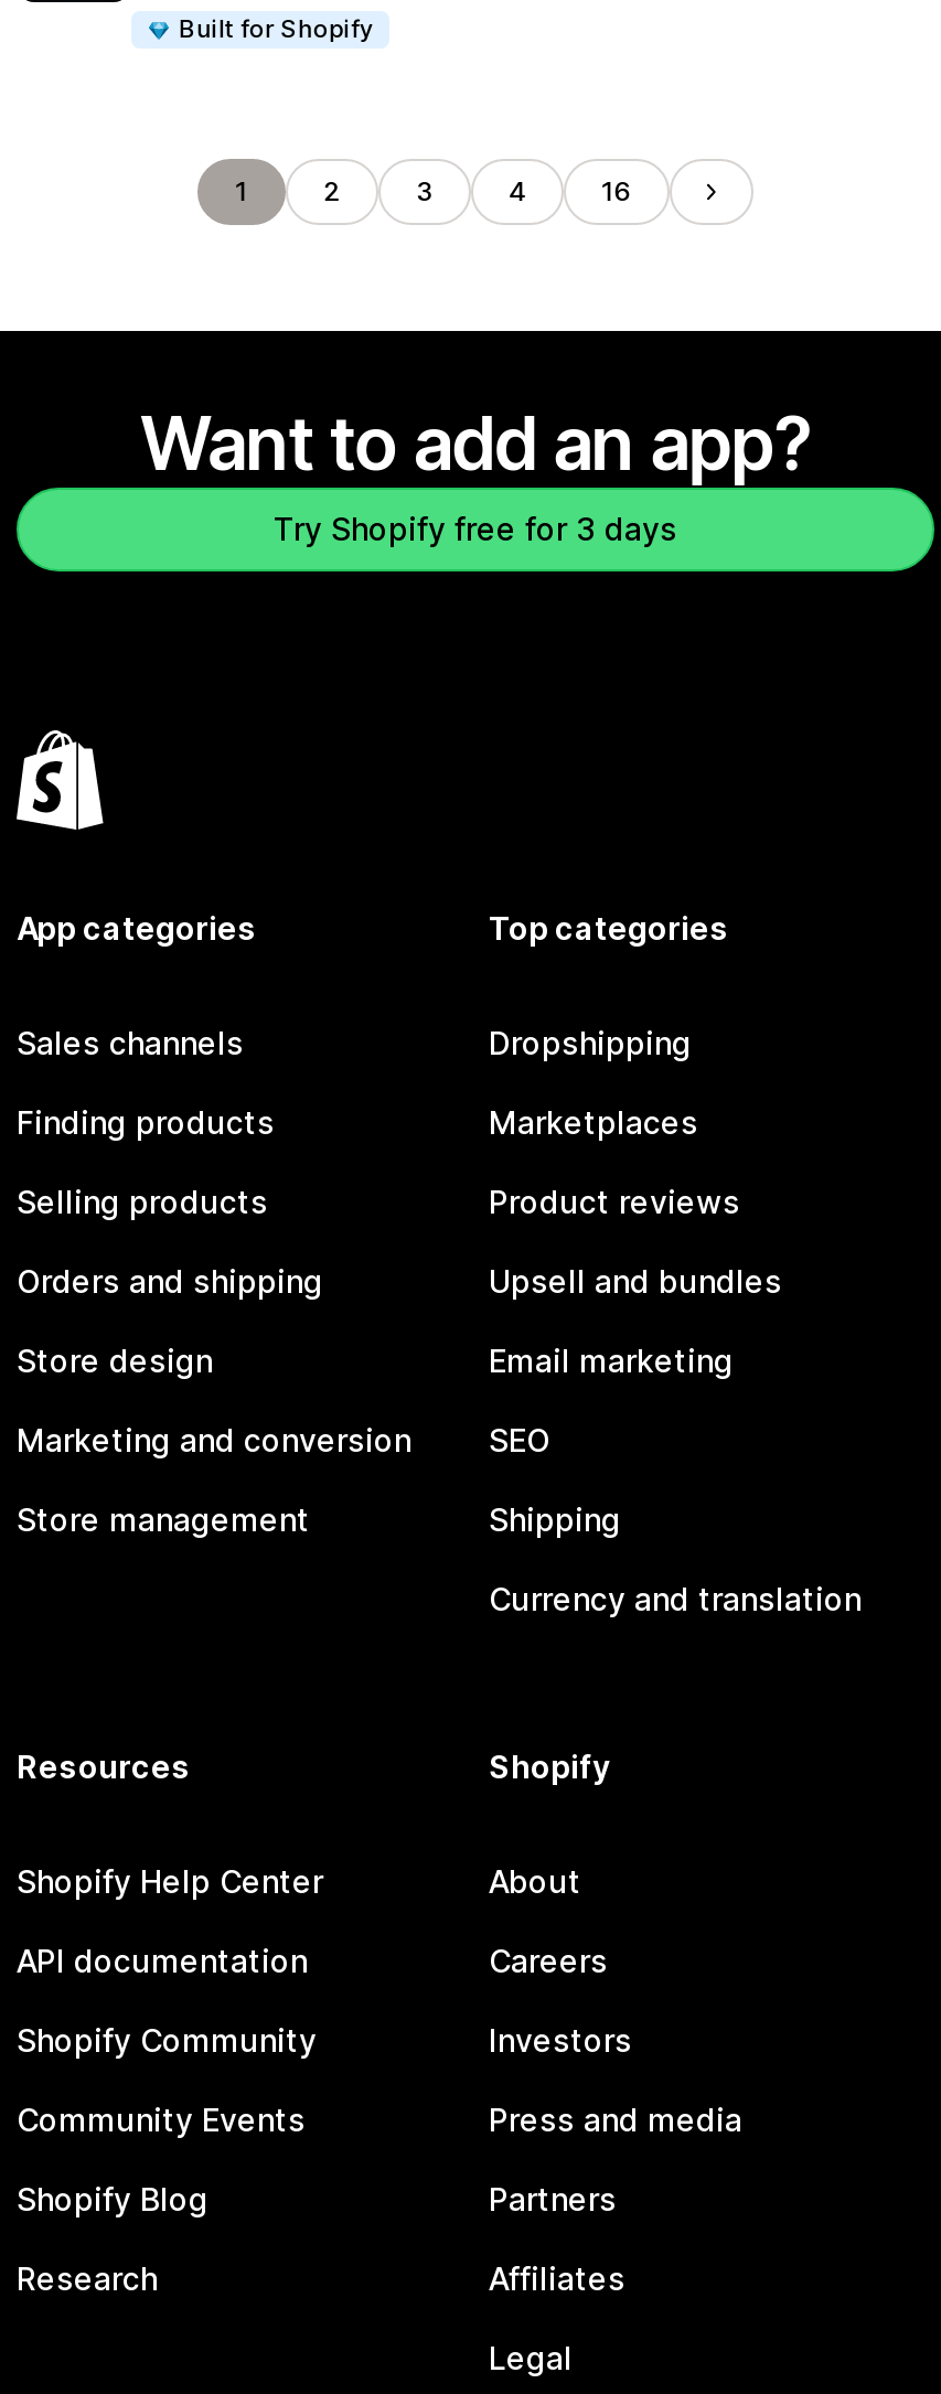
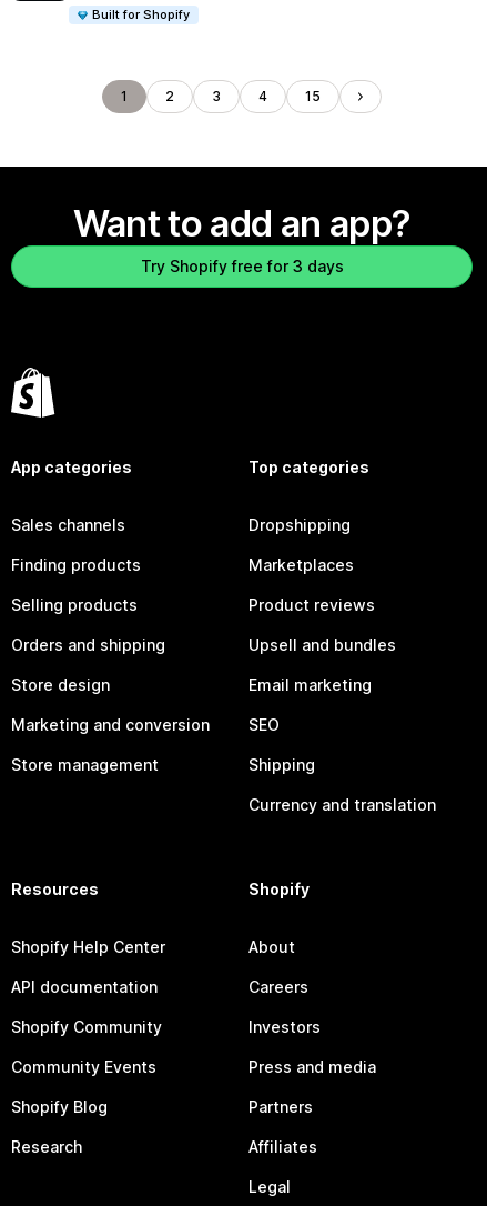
- 16
+ 15
